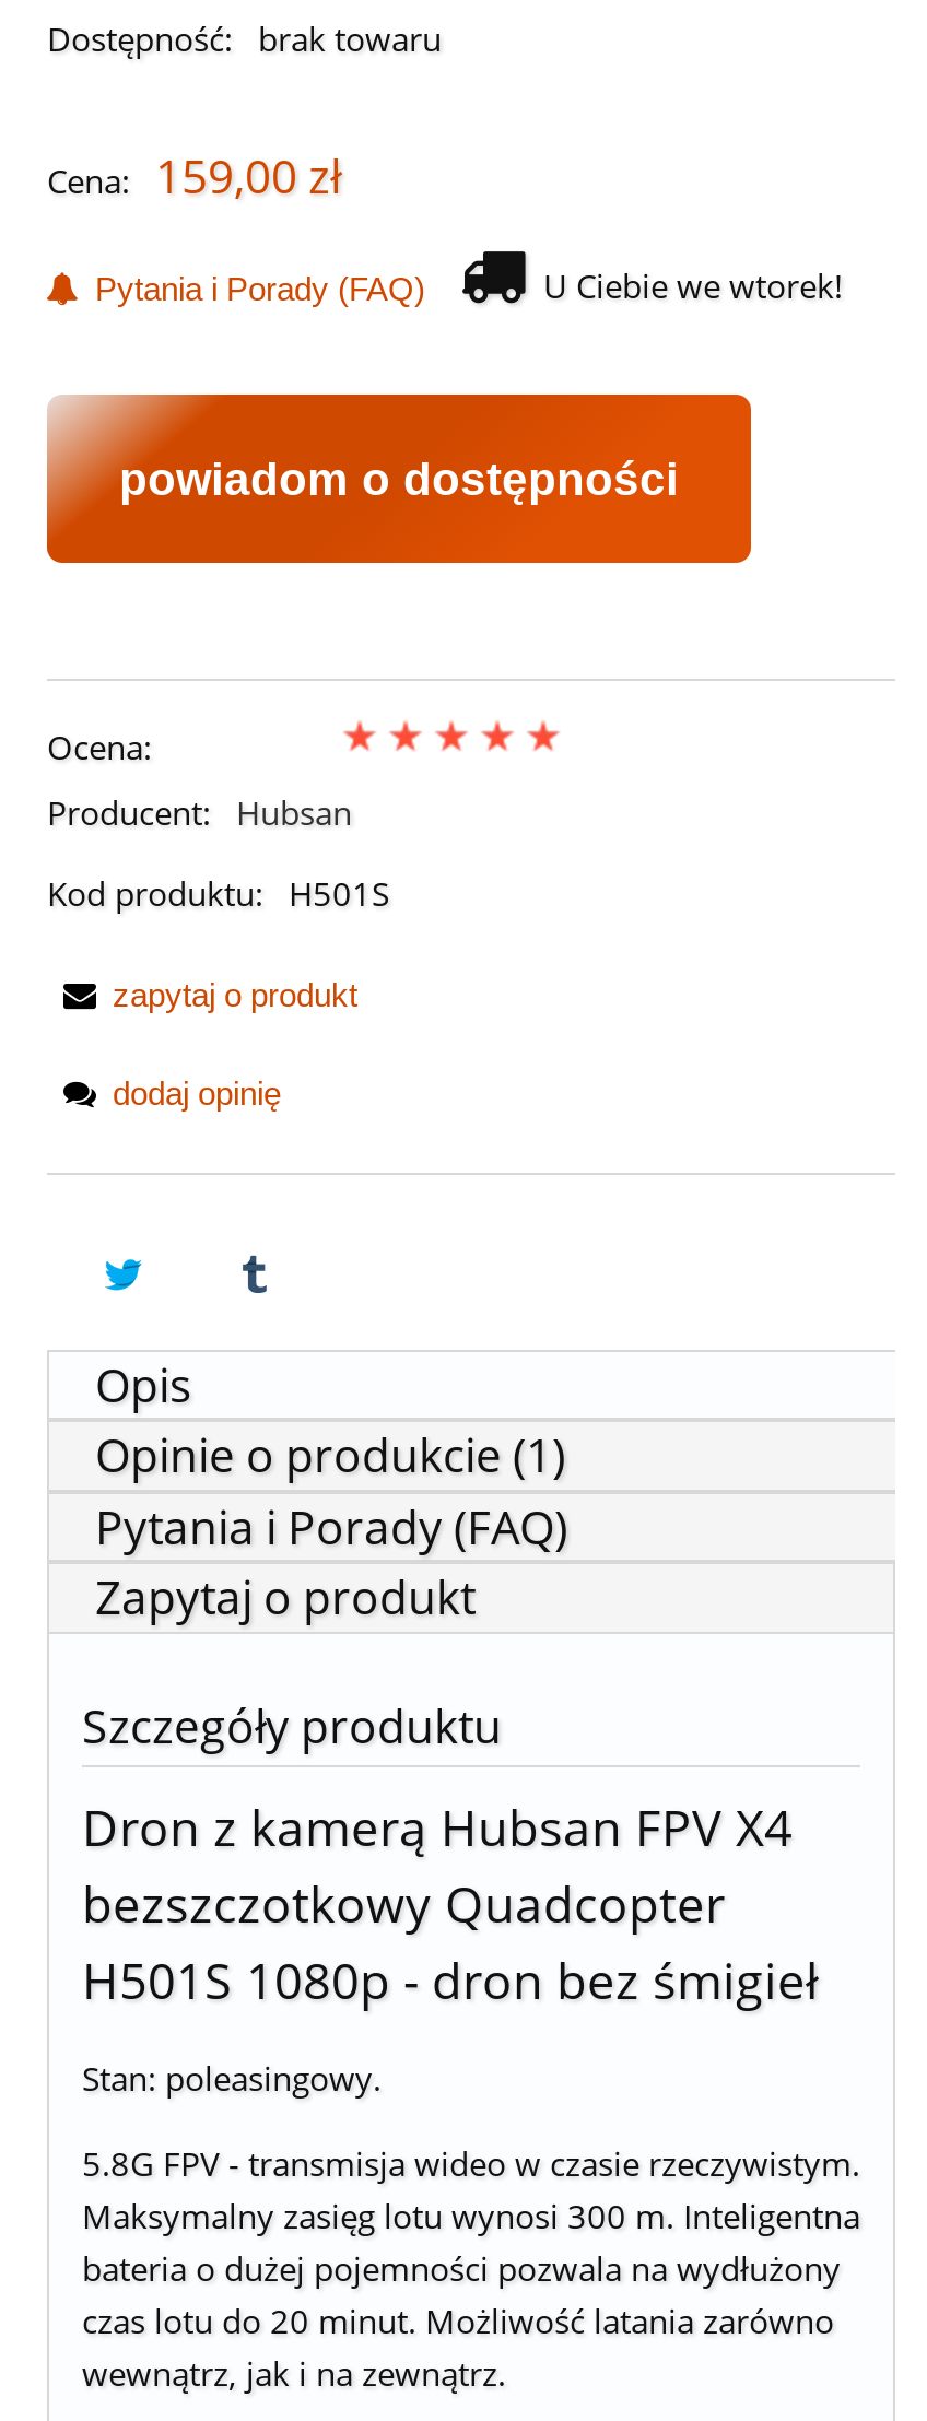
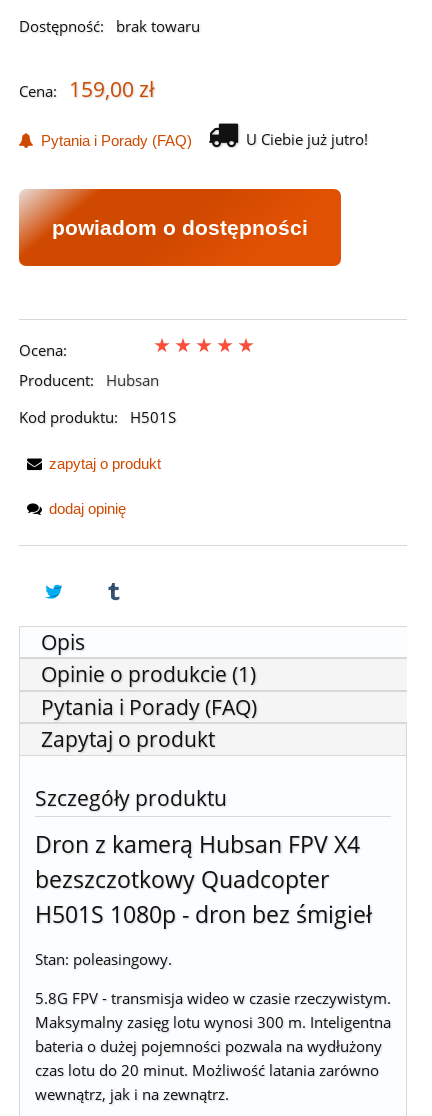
- U Ciebie we wtorek!
+ U Ciebie już jutro!
